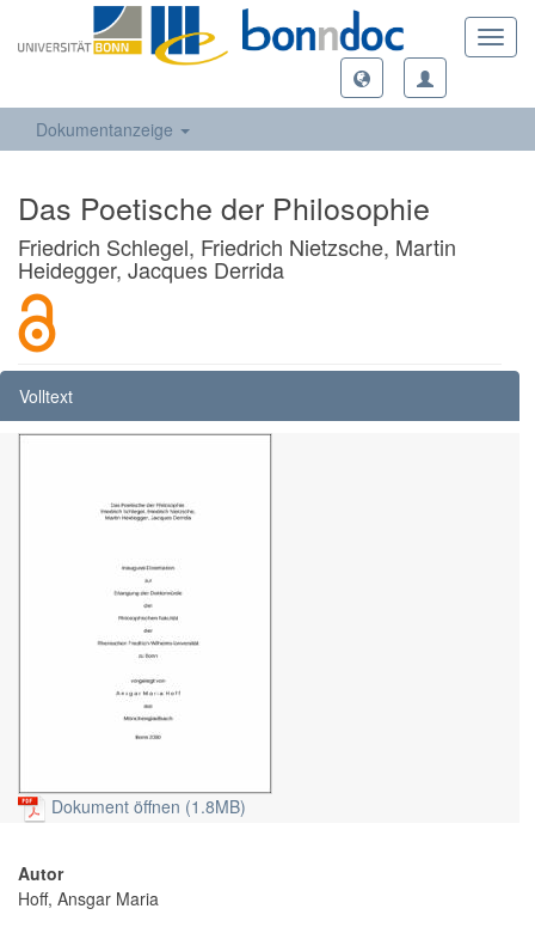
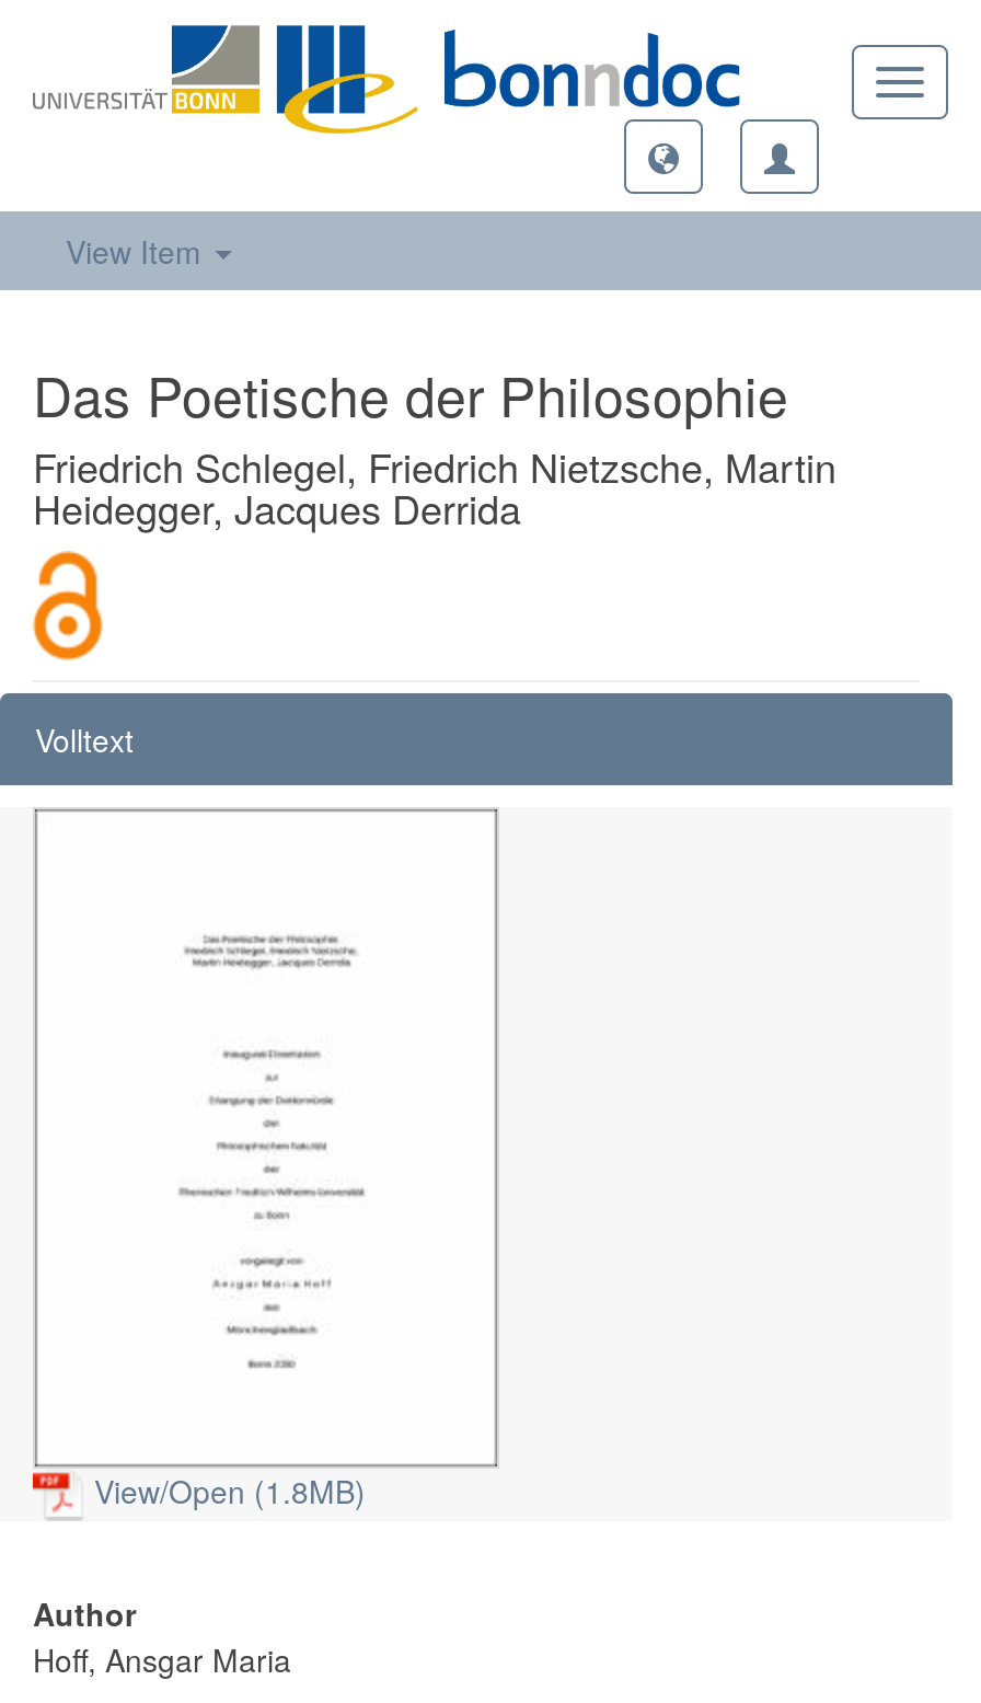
- Dokumentanzeige
+ View Item

- Dokument öffnen (1.8MB)
+ View/Open (1.8MB)

- Autor
+ Author
